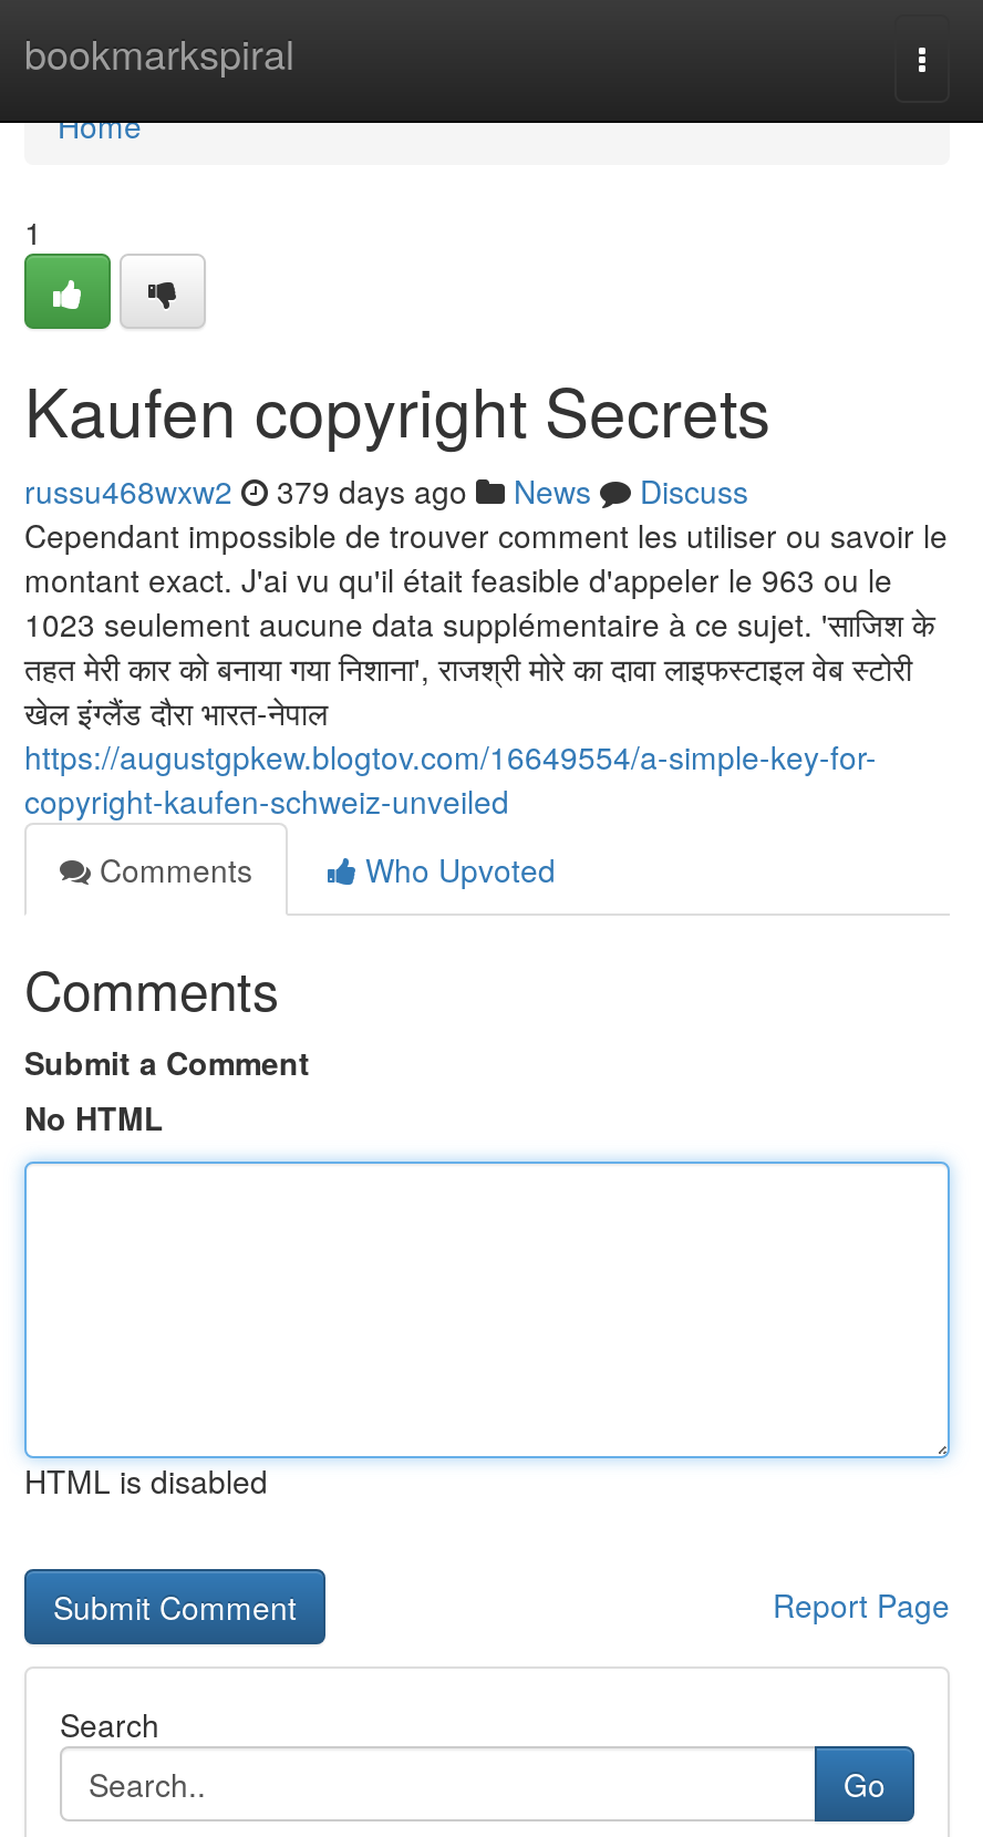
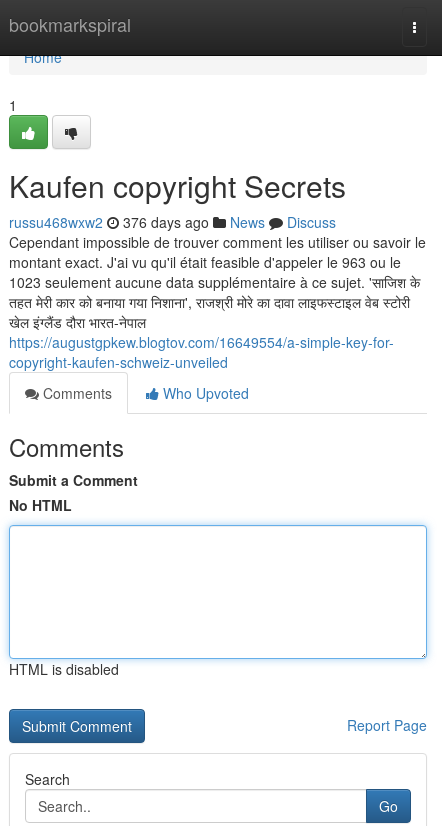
- russu468wxw2 379 days ago News Discuss
+ russu468wxw2 376 days ago News Discuss
